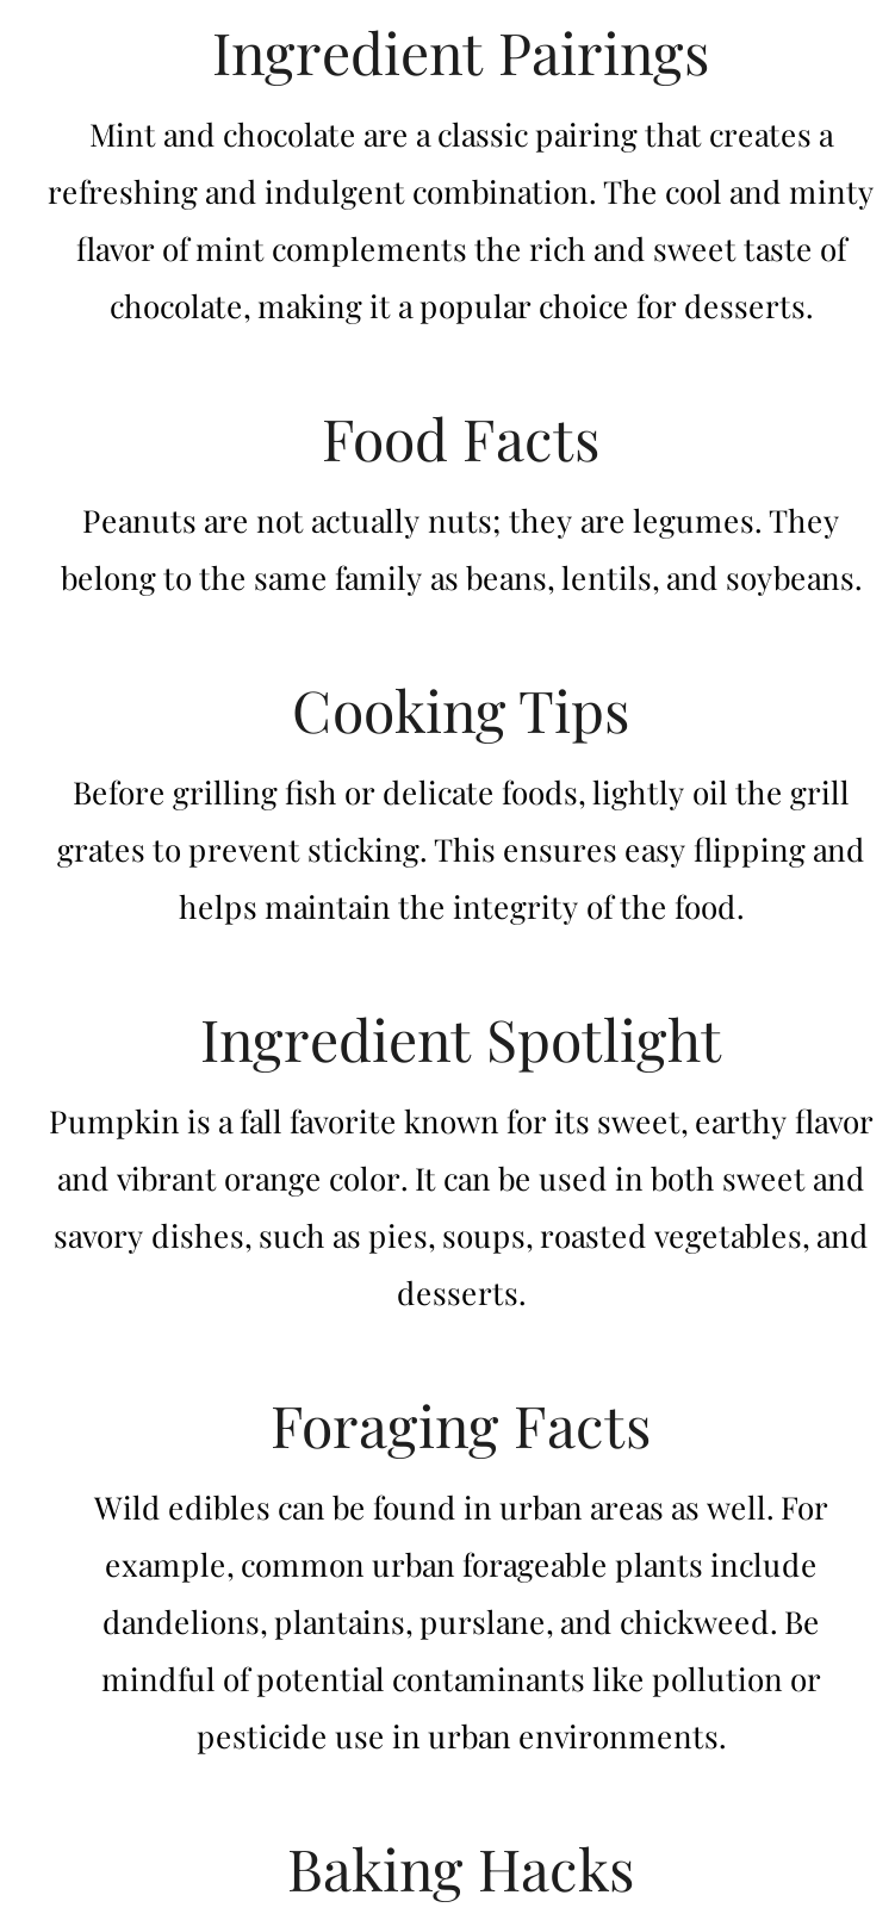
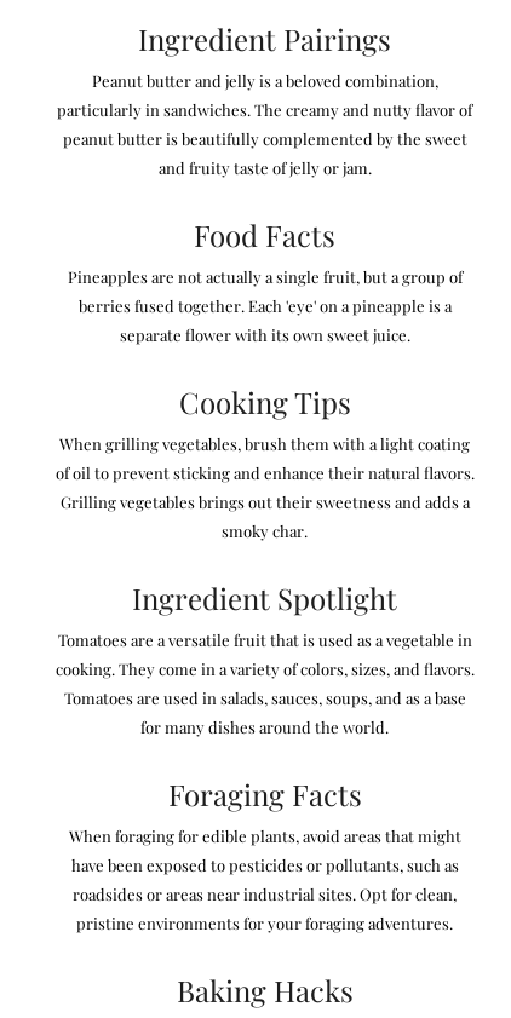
- Mint and chocolate are a classic pairing that creates a
- refreshing and indulgent combination. The cool and minty
- flavor of mint complements the rich and sweet taste of
- chocolate, making it a popular choice for desserts.
+ Peanut butter and jelly is a beloved combination,
+ particularly in sandwiches. The creamy and nutty flavor of
+ peanut butter is beautifully complemented by the sweet
+ and fruity taste of jelly or jam.

- Peanuts are not actually nuts; they are legumes. They
- belong to the same family as beans, lentils, and soybeans.
+ Pineapples are not actually a single fruit, but a group of
+ berries fused together. Each 'eye' on a pineapple is a
+ separate flower with its own sweet juice.

- Before grilling fish or delicate foods, lightly oil the grill
- grates to prevent sticking. This ensures easy flipping and
- helps maintain the integrity of the food.
+ When grilling vegetables, brush them with a light coating
+ of oil to prevent sticking and enhance their natural flavors.
+ Grilling vegetables brings out their sweetness and adds a
+ smoky char.

moved down: Ingredient Spotlight

- Pumpkin is a fall favorite known for its sweet, earthy flavor
- and vibrant orange color. It can be used in both sweet and
- savory dishes, such as pies, soups, roasted vegetables, and
- desserts.
+ Tomatoes are a versatile fruit that is used as a vegetable in
+ cooking. They come in a variety of colors, sizes, and flavors.
+ Tomatoes are used in salads, sauces, soups, and as a base
+ for many dishes around the world.

moved down: Foraging Facts

- Wild edibles can be found in urban areas as well. For
- example, common urban forageable plants include
- dandelions, plantains, purslane, and chickweed. Be
- mindful of potential contaminants like pollution or
- pesticide use in urban environments.
+ When foraging for edible plants, avoid areas that might
+ have been exposed to pesticides or pollutants, such as
+ roadsides or areas near industrial sites. Opt for clean,
+ pristine environments for your foraging adventures.
